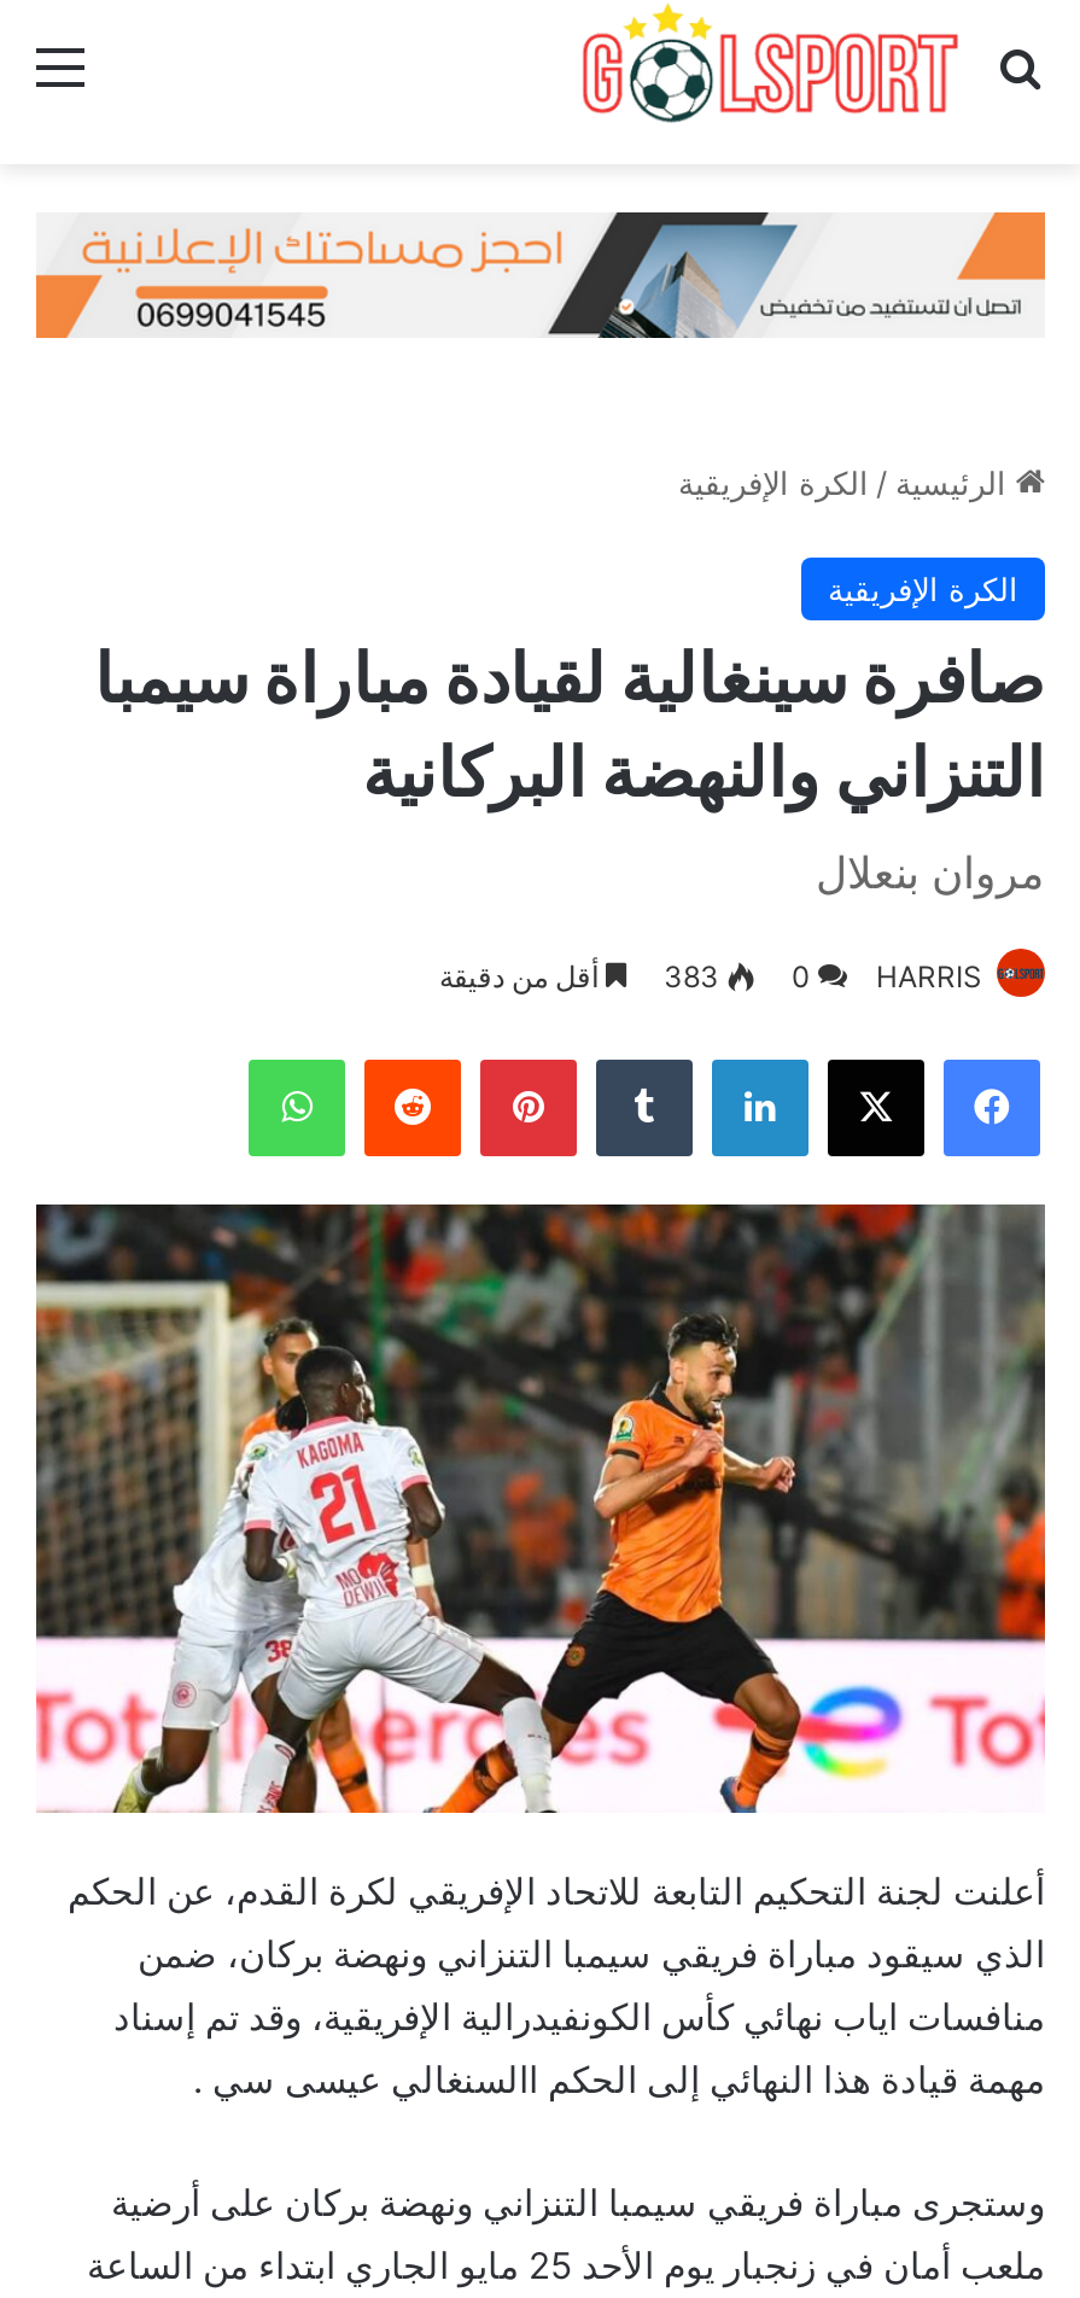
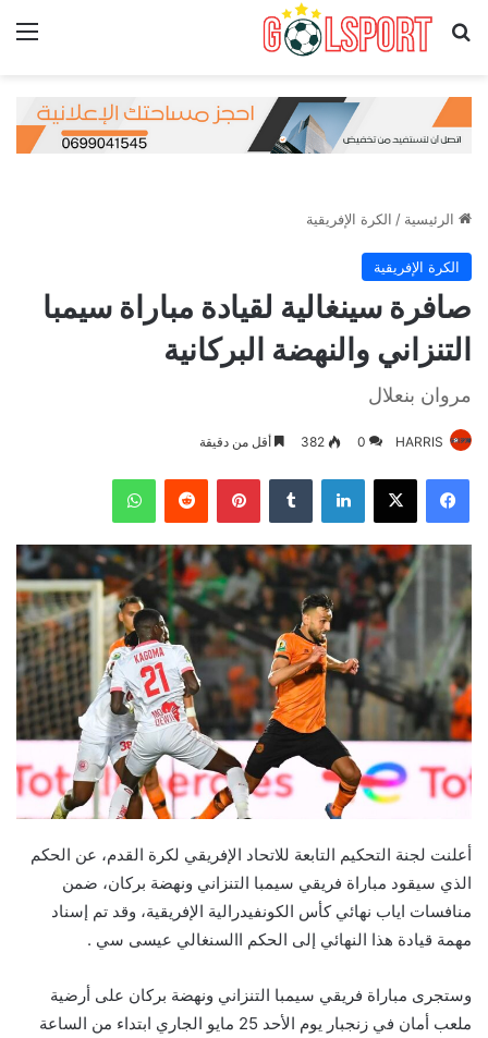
- 383
+ 382
